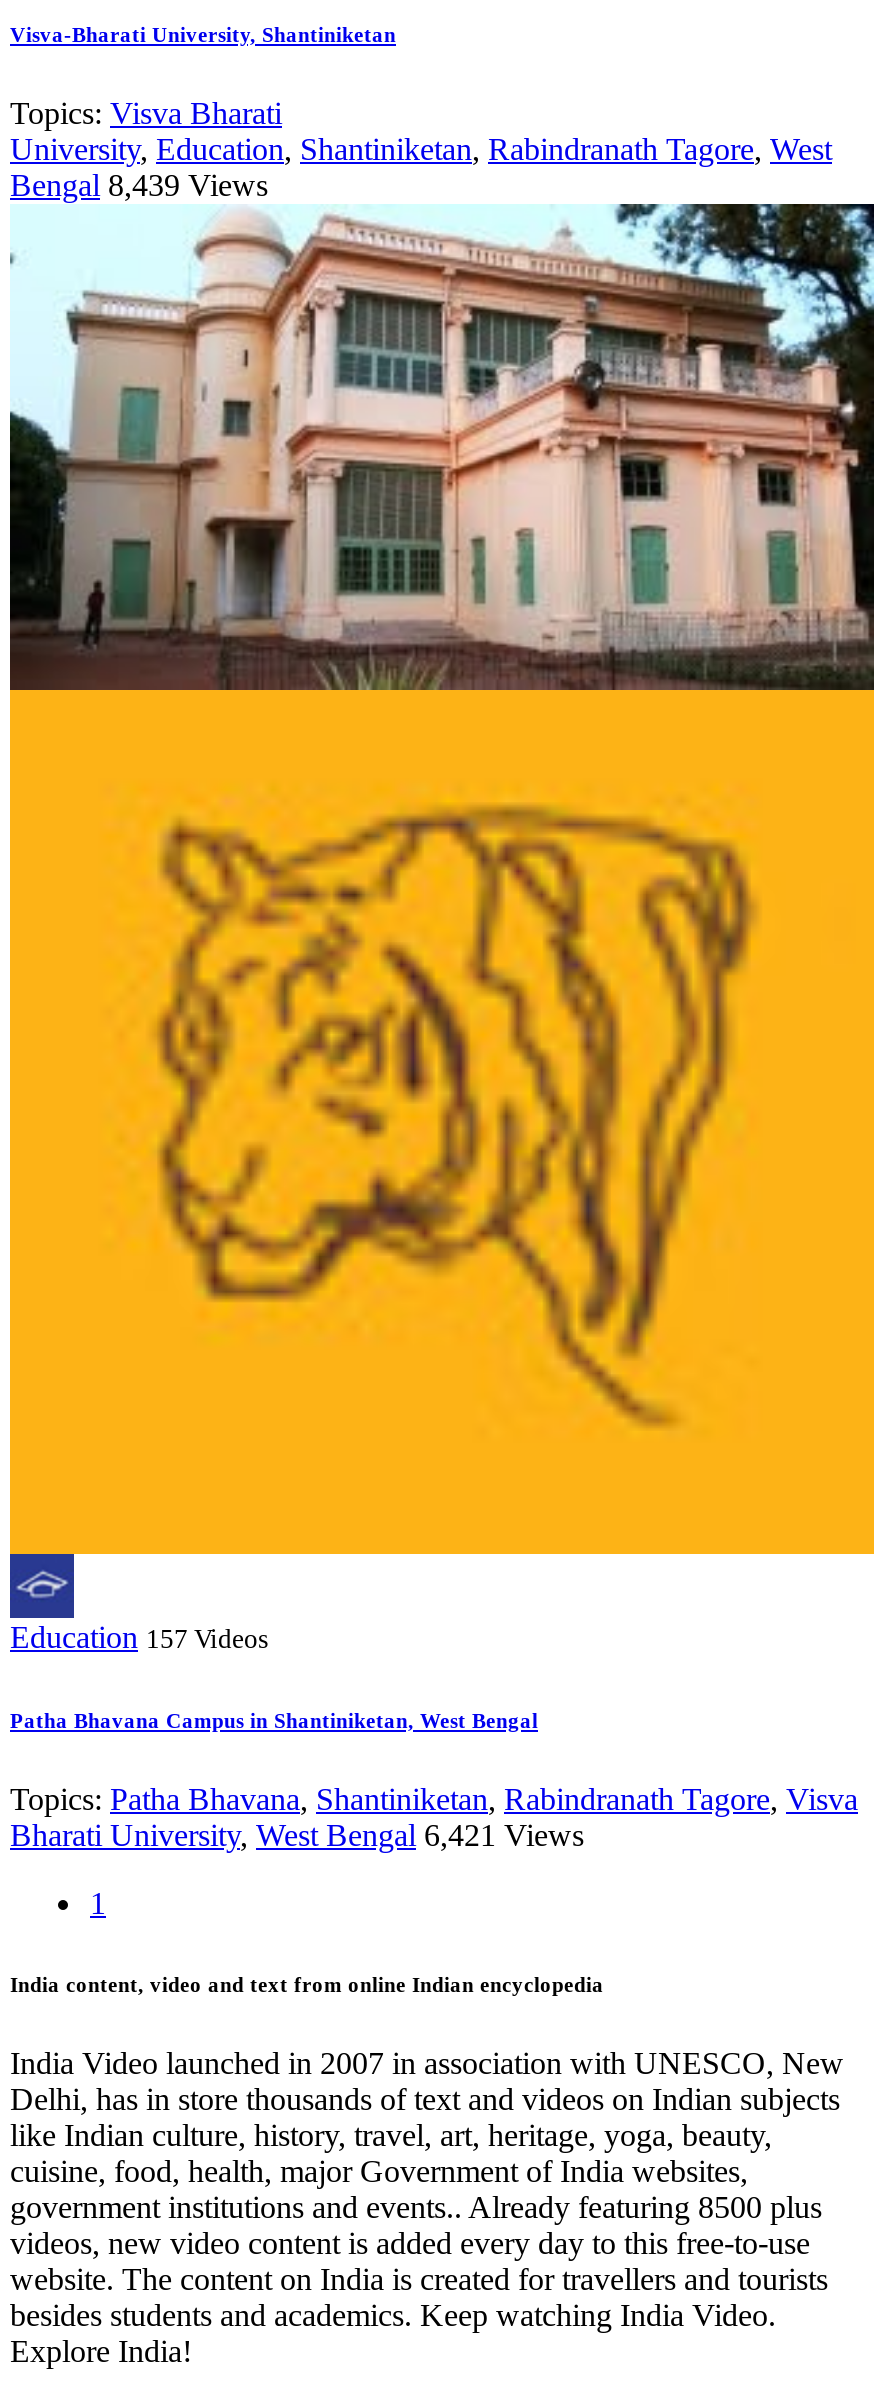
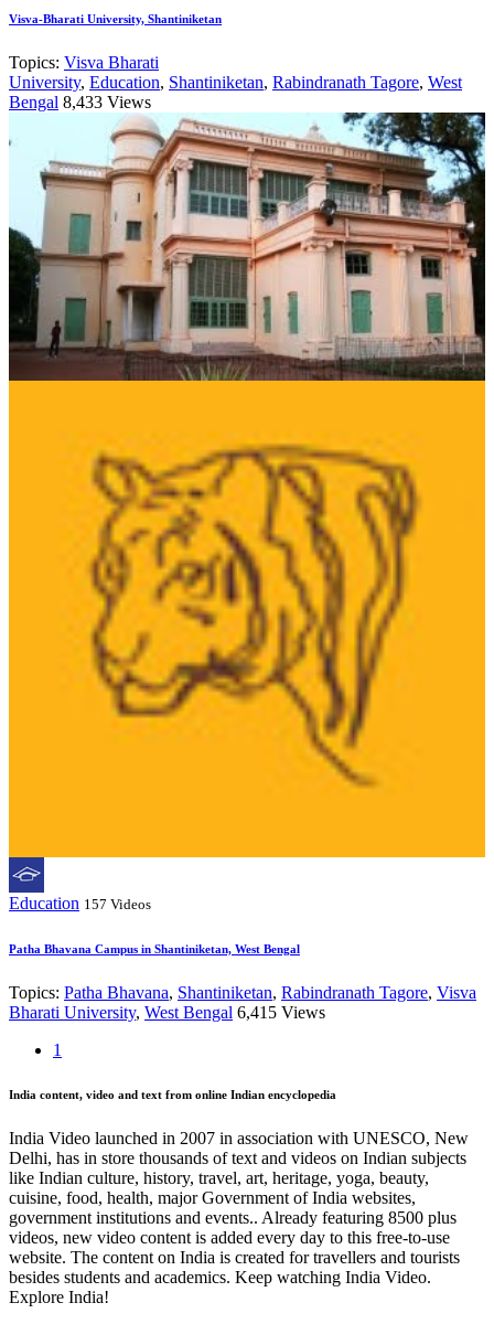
- Bengal 8,439 Views
+ Bengal 8,433 Views

- Bharati University, West Bengal 6,421 Views
+ Bharati University, West Bengal 6,415 Views
